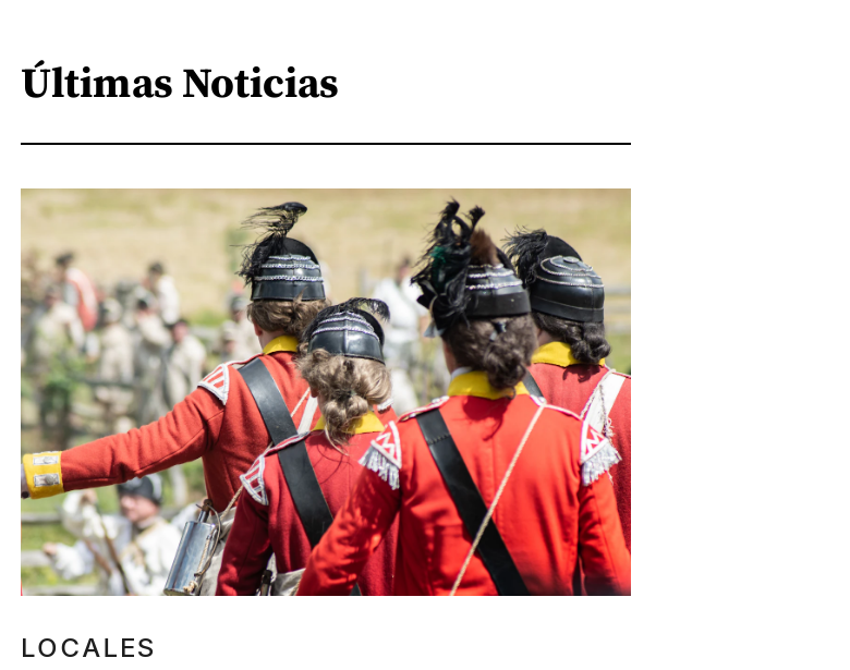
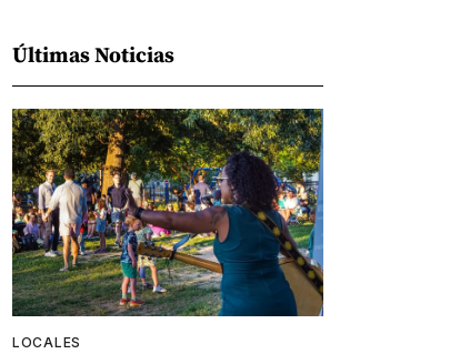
- [image]
+ [image]
